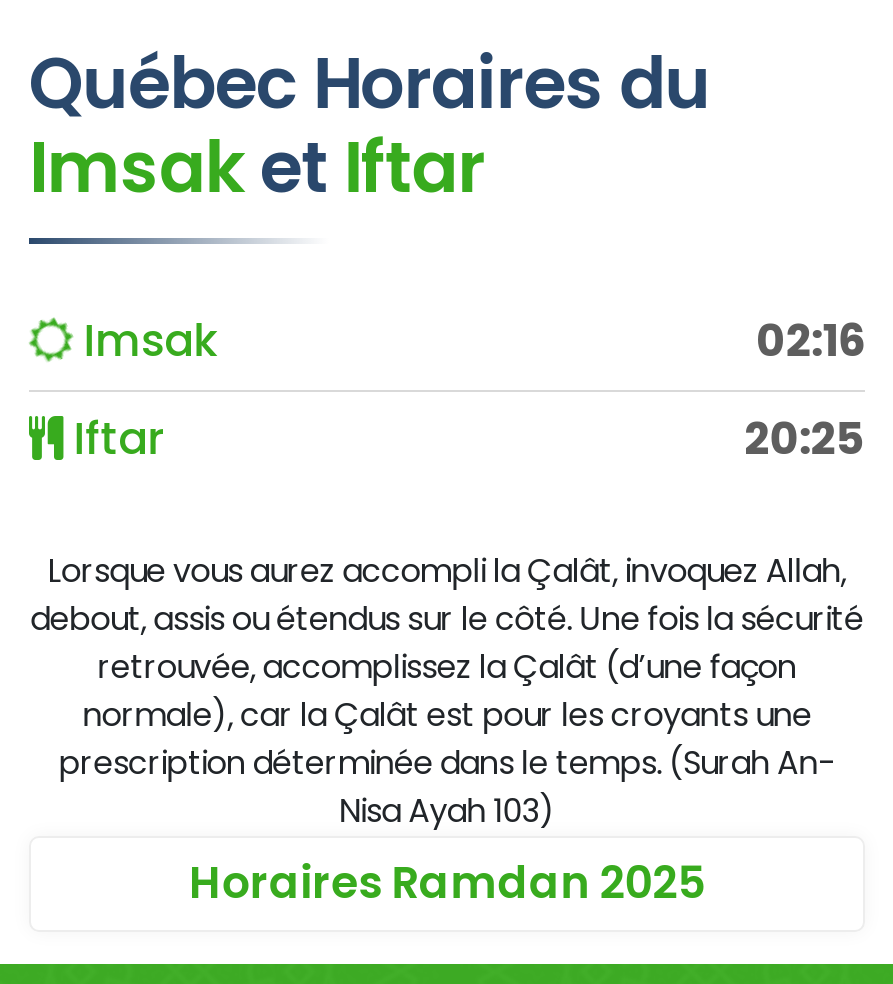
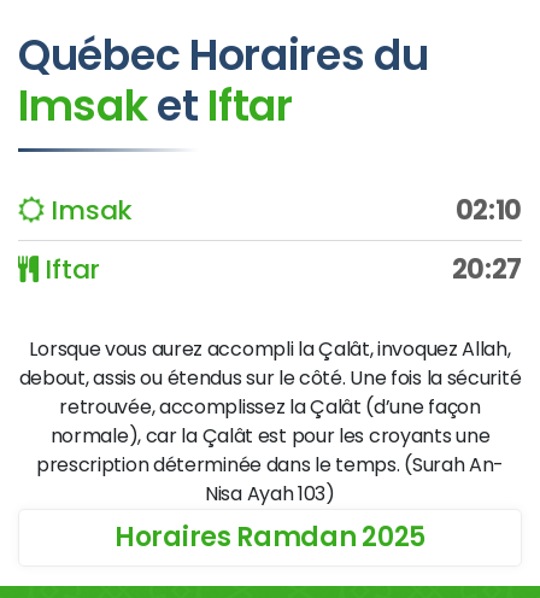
- 02:16
+ 02:10

- 20:25
+ 20:27
